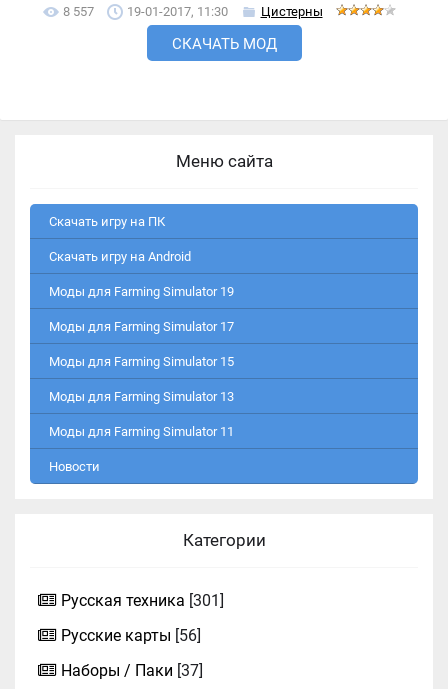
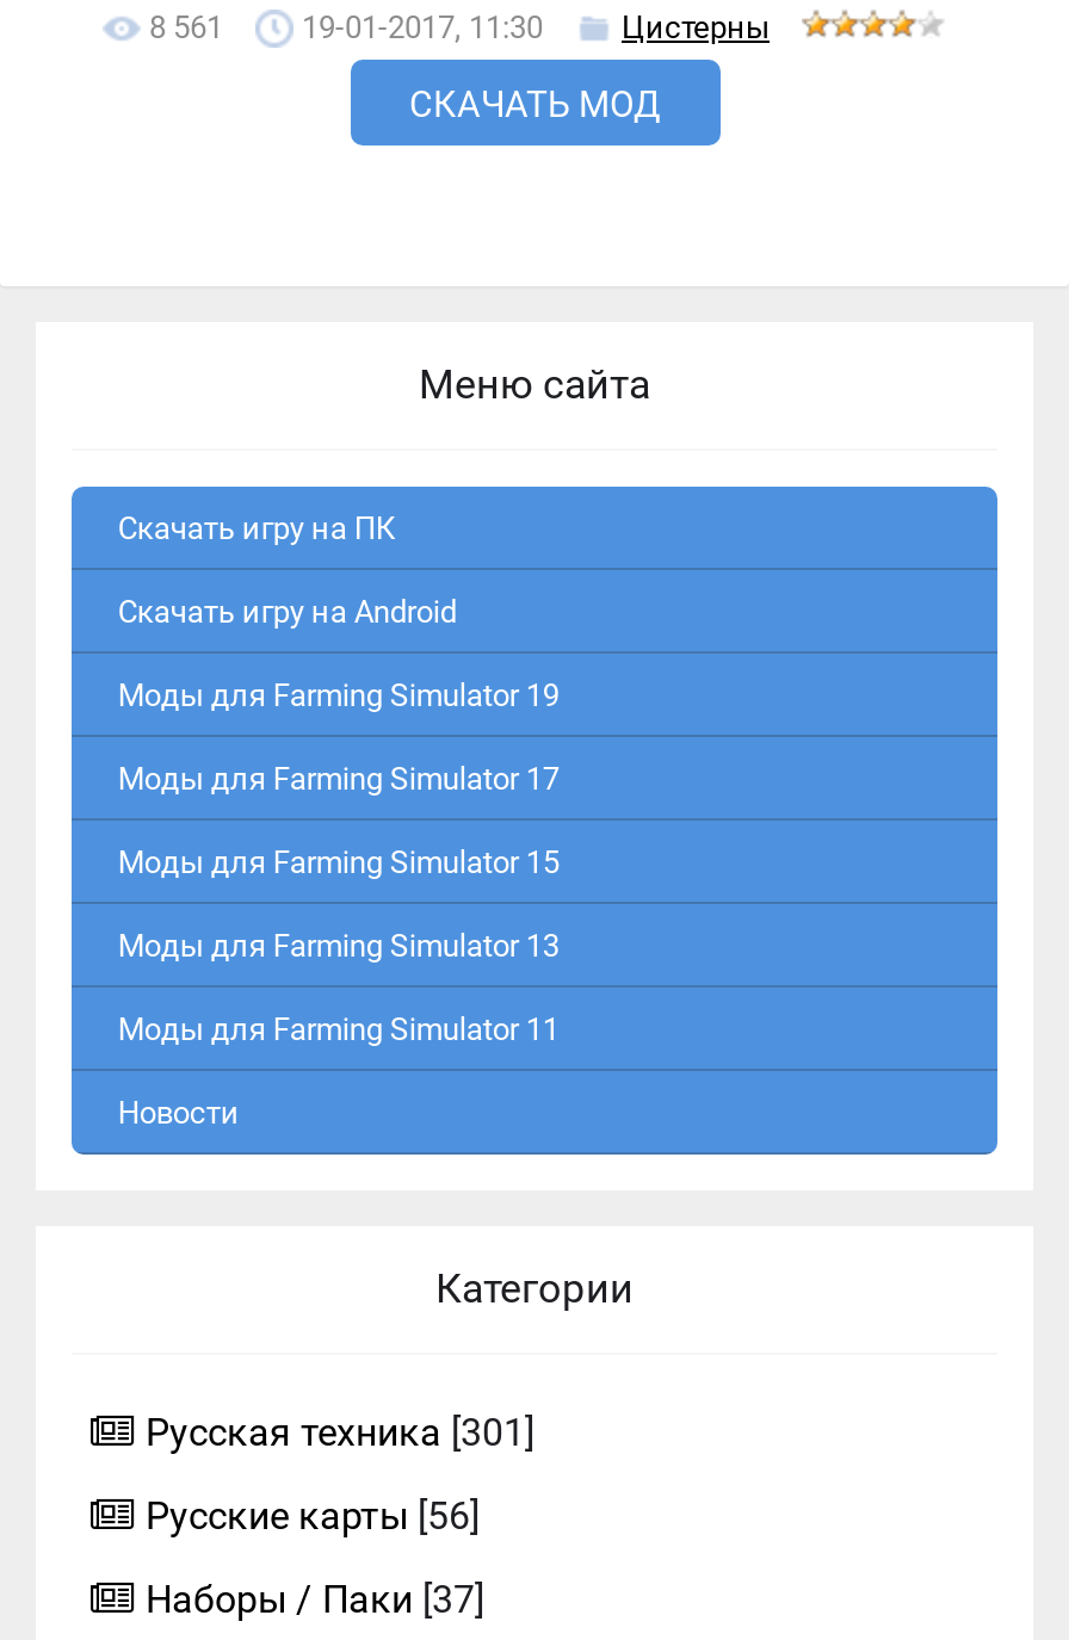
- 8 557
+ 8 561
